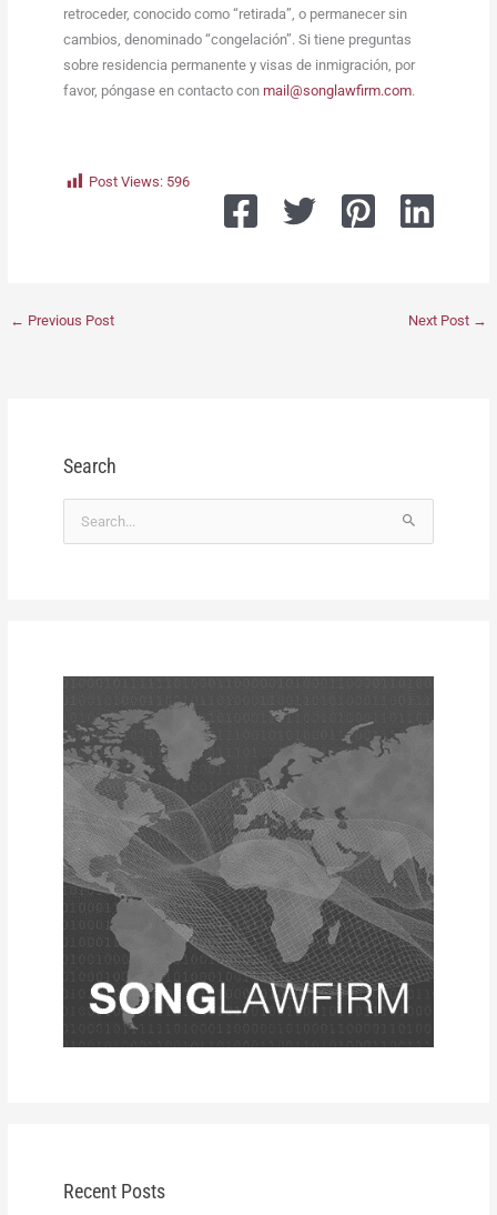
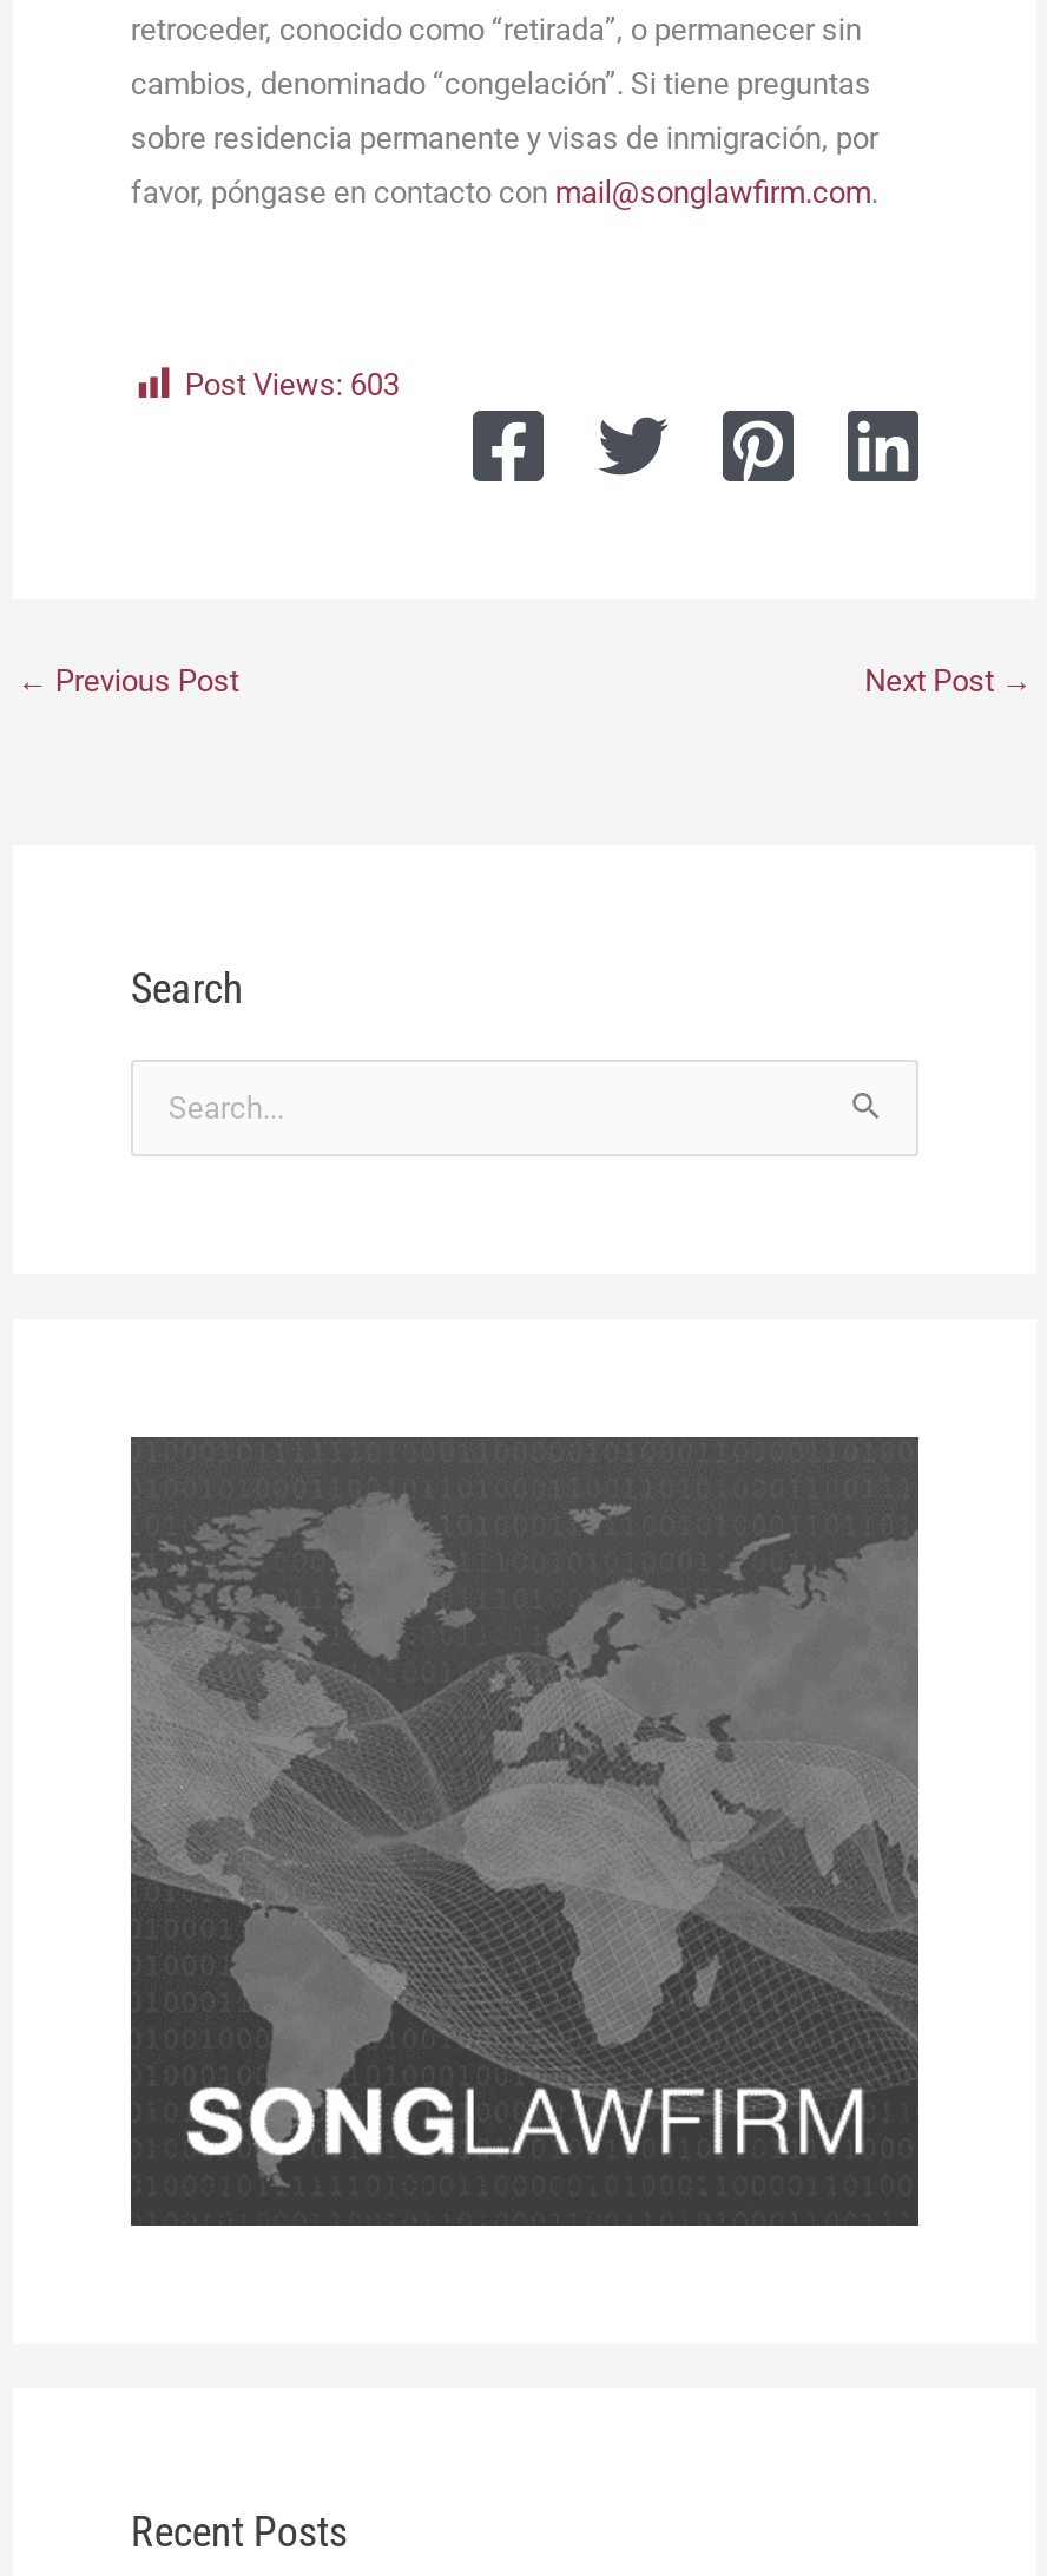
- Post Views: 596
+ Post Views: 603
